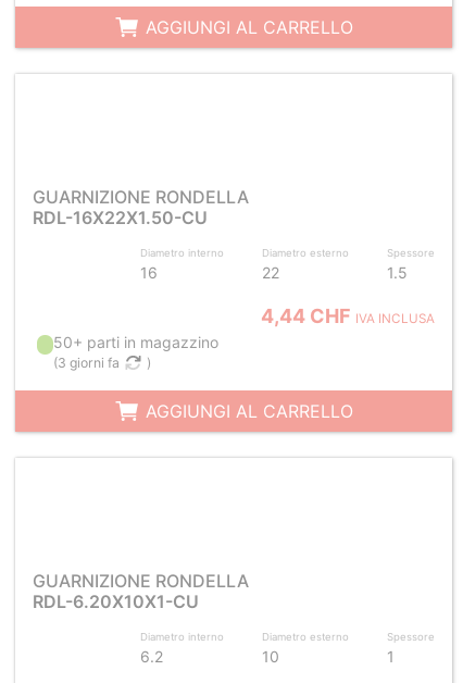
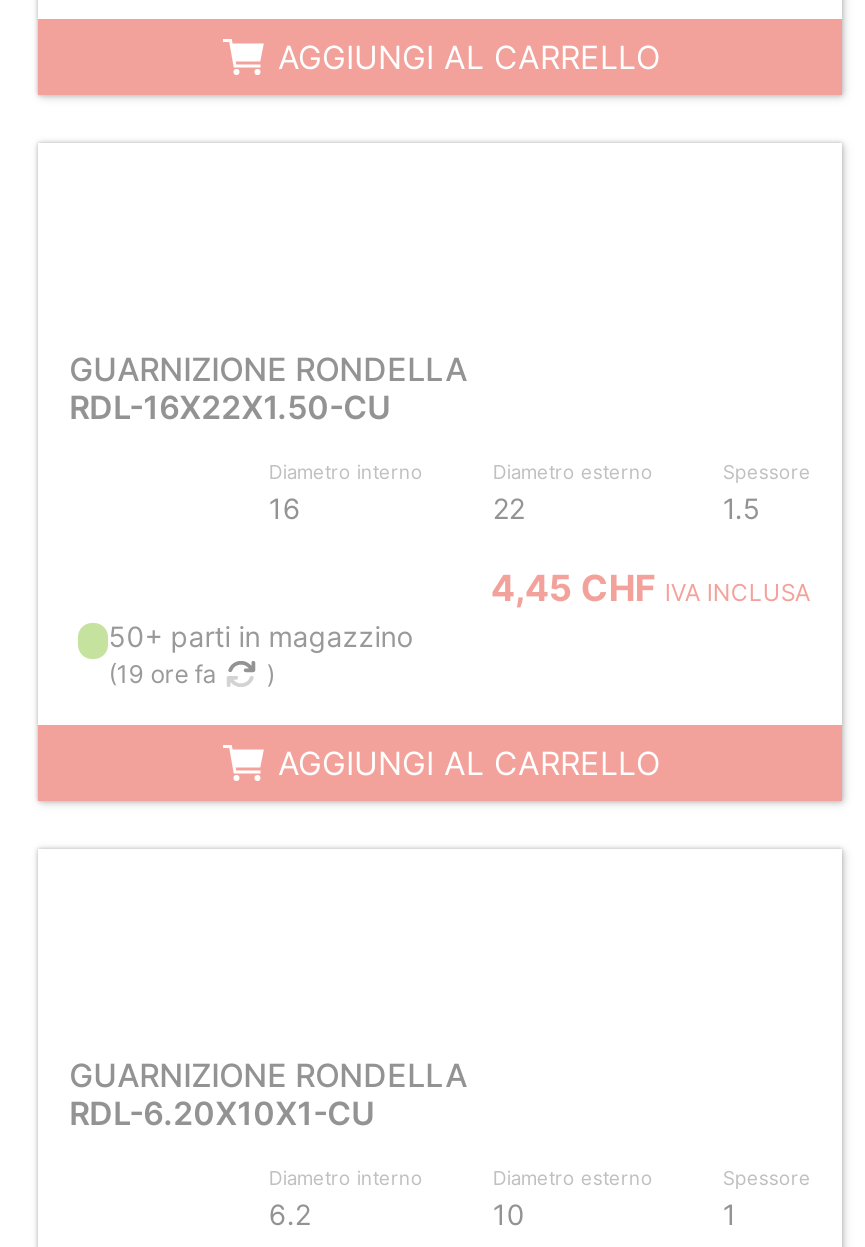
- 4,44 CHF IVA INCLUSA
+ 4,45 CHF IVA INCLUSA

- (3 giorni fa
+ (19 ore fa
